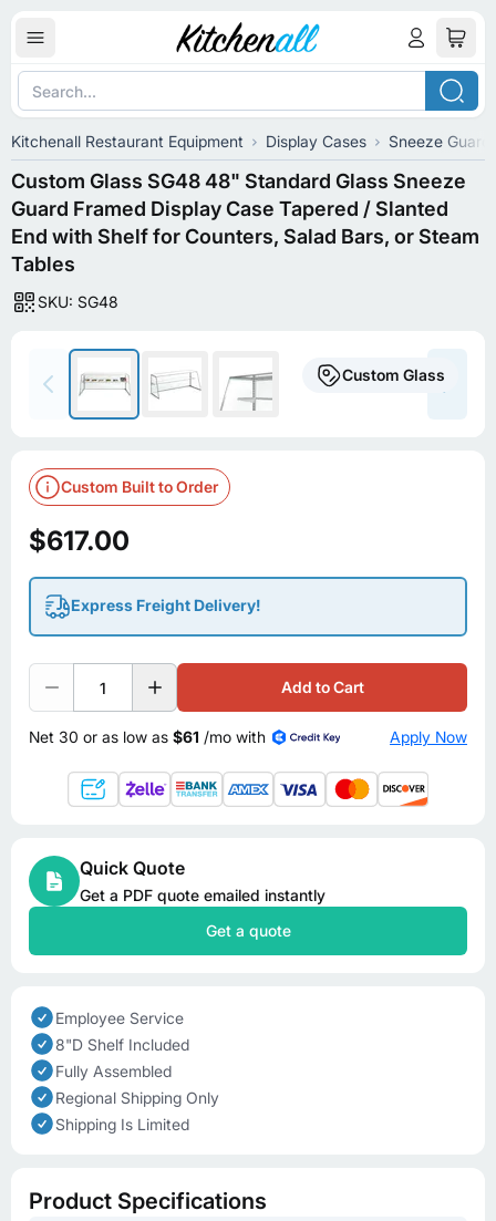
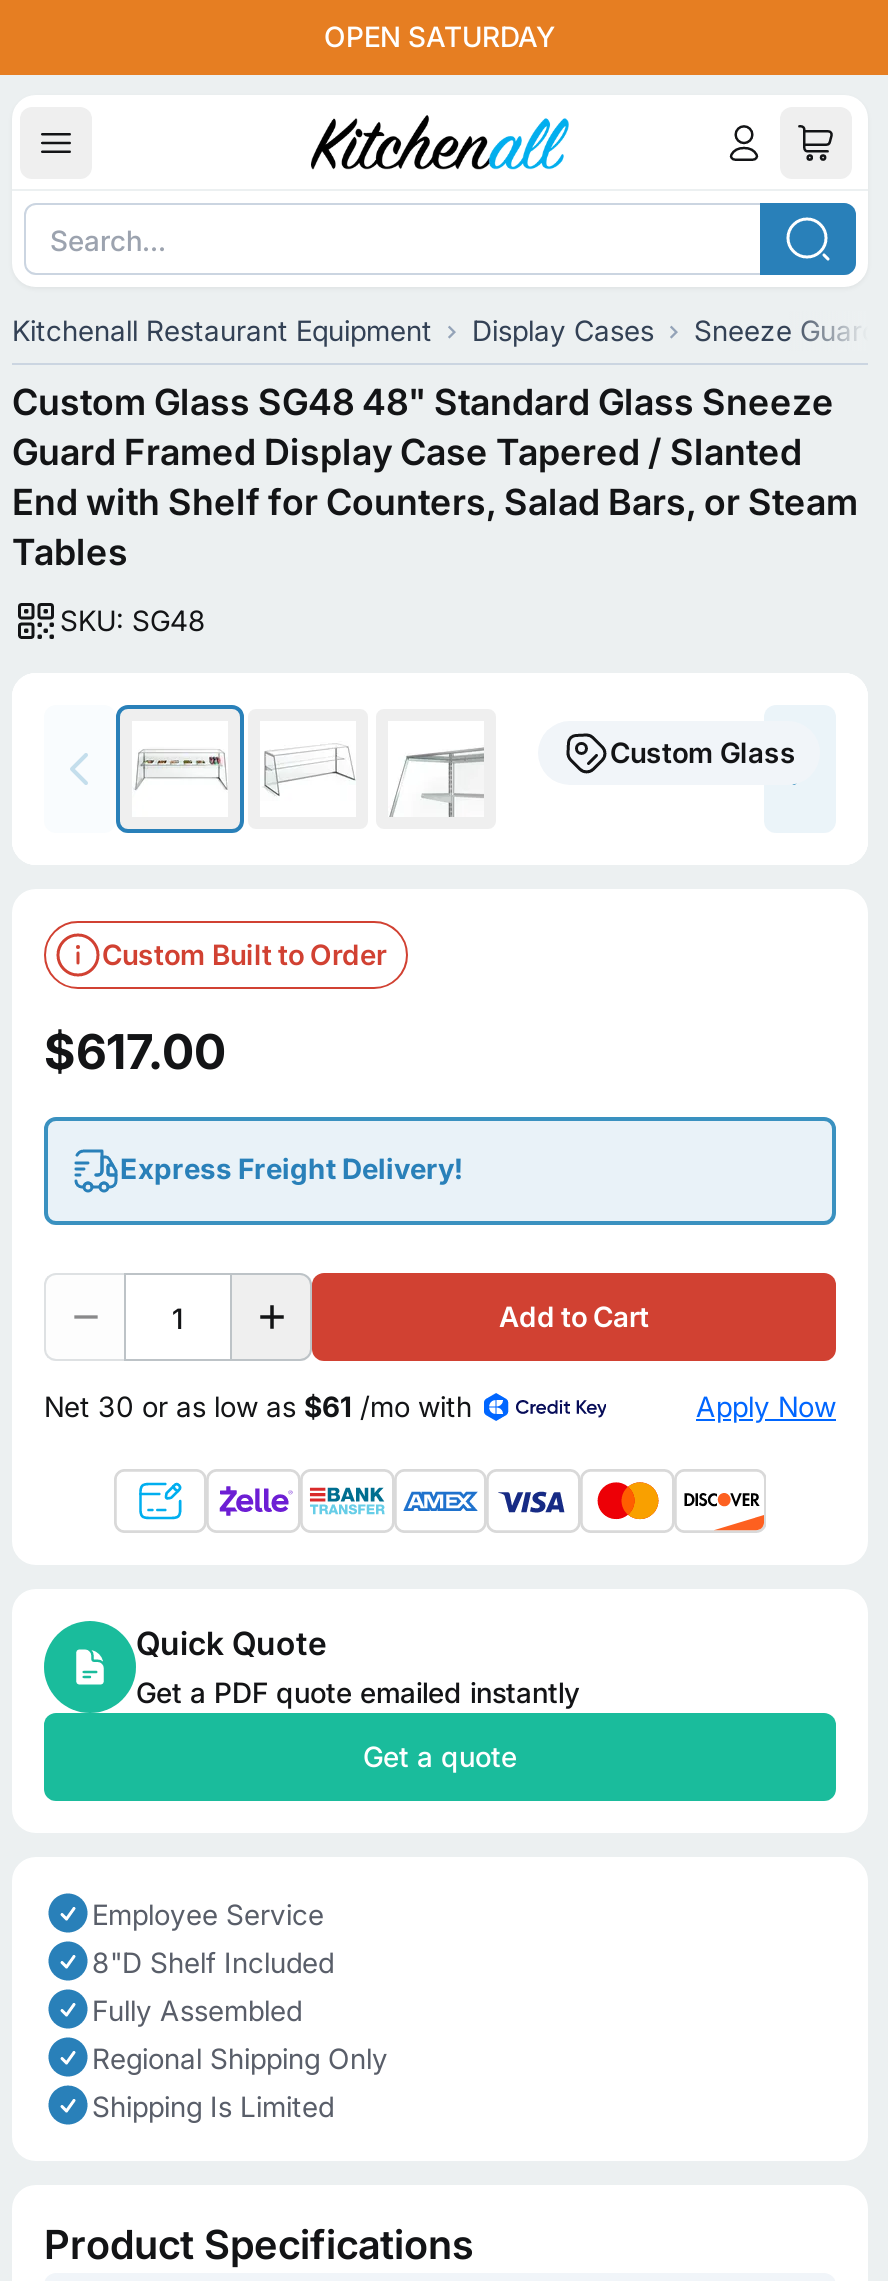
+ OPEN SATURDAY
